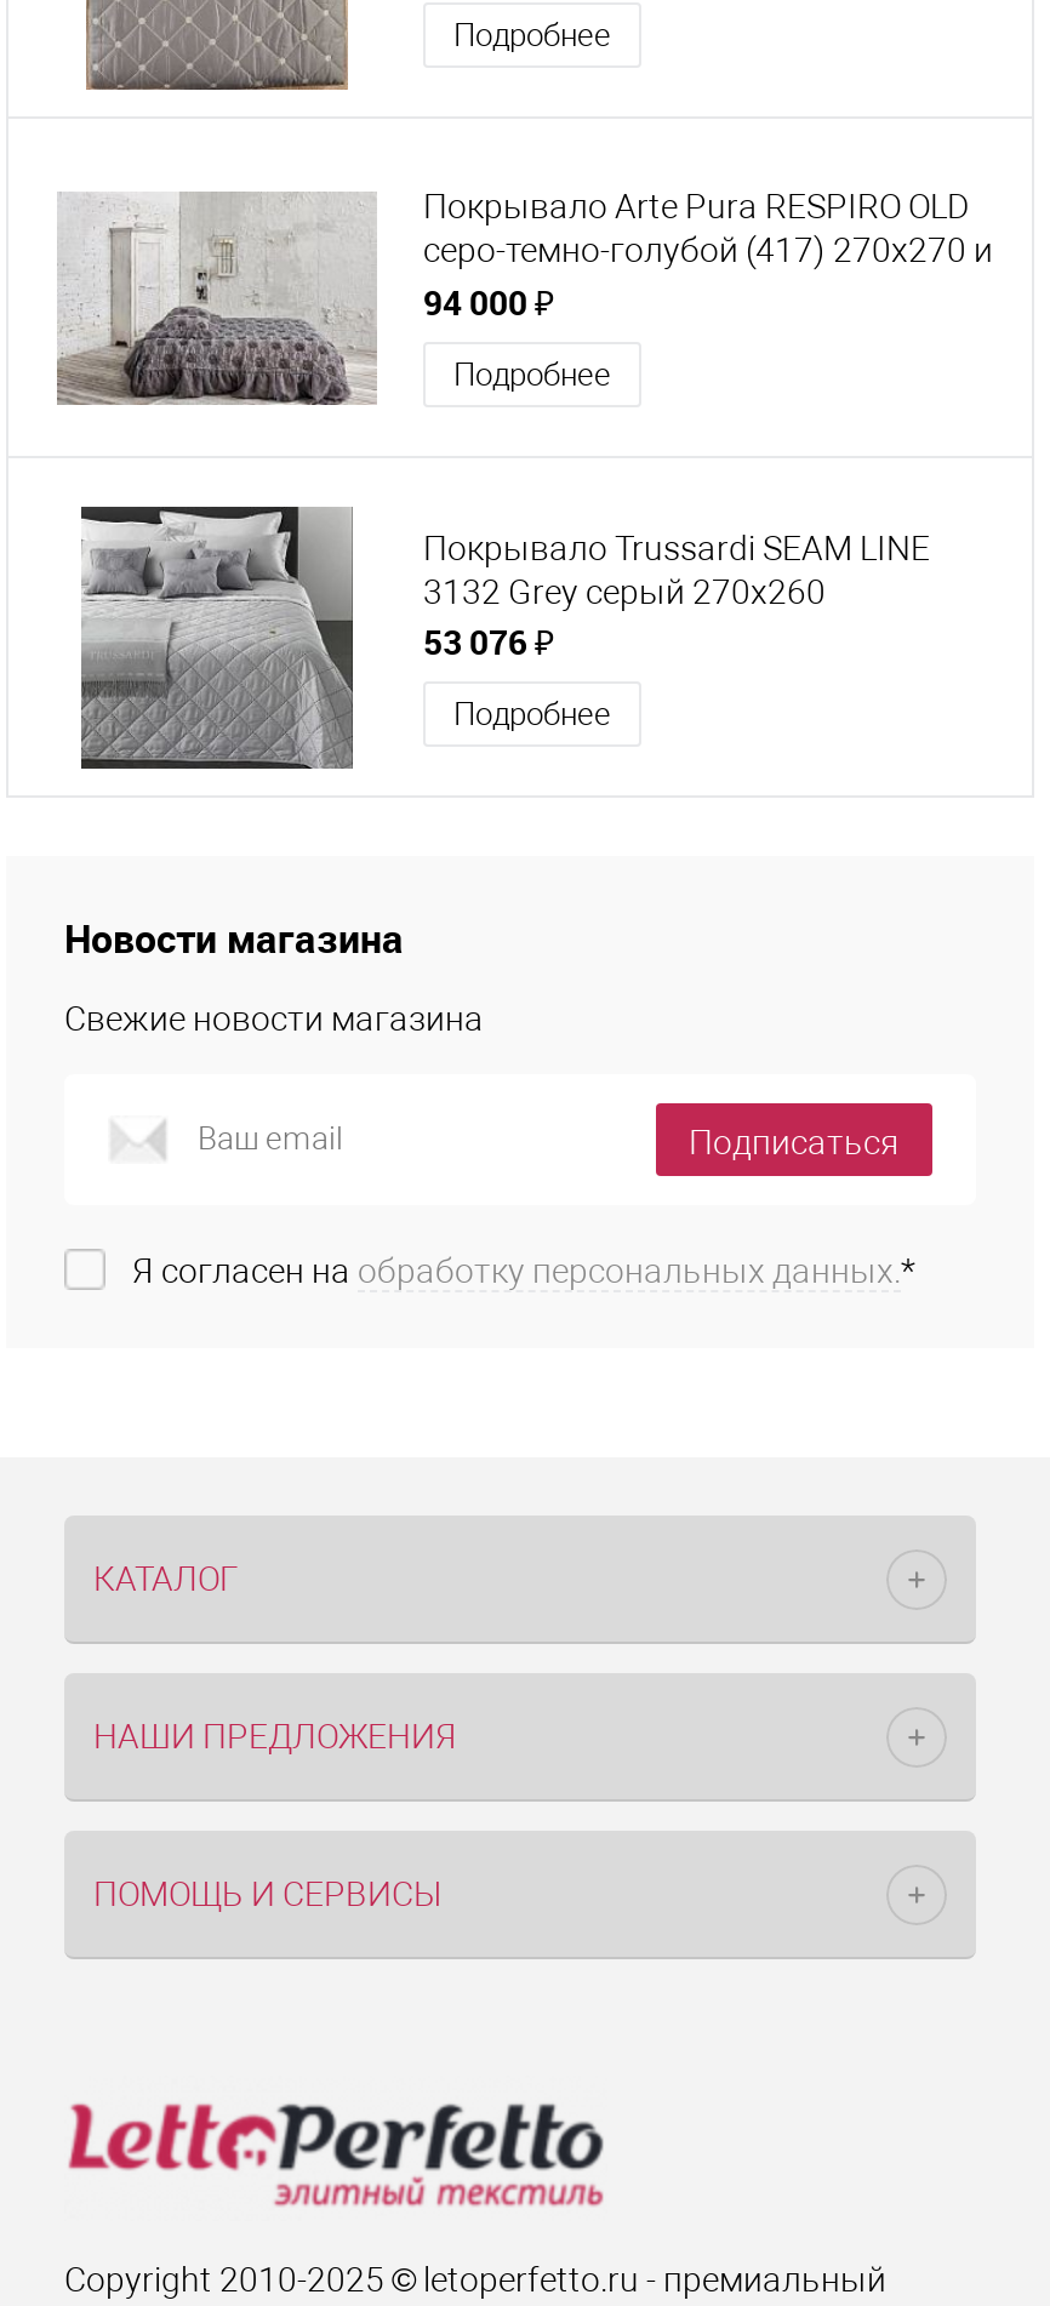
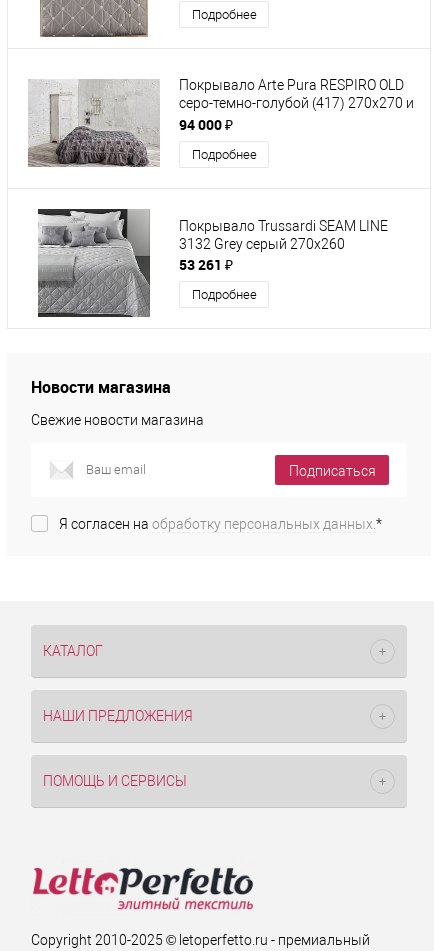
- 53 076 ₽
+ 53 261 ₽
